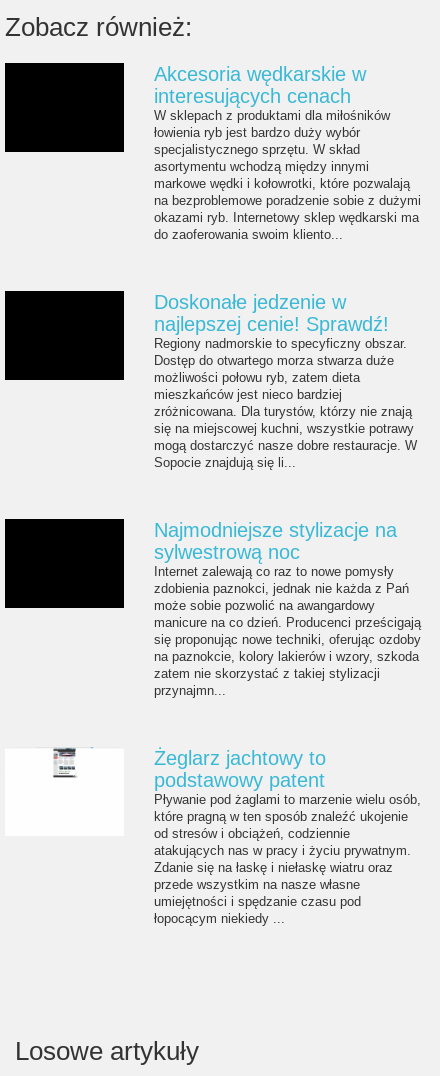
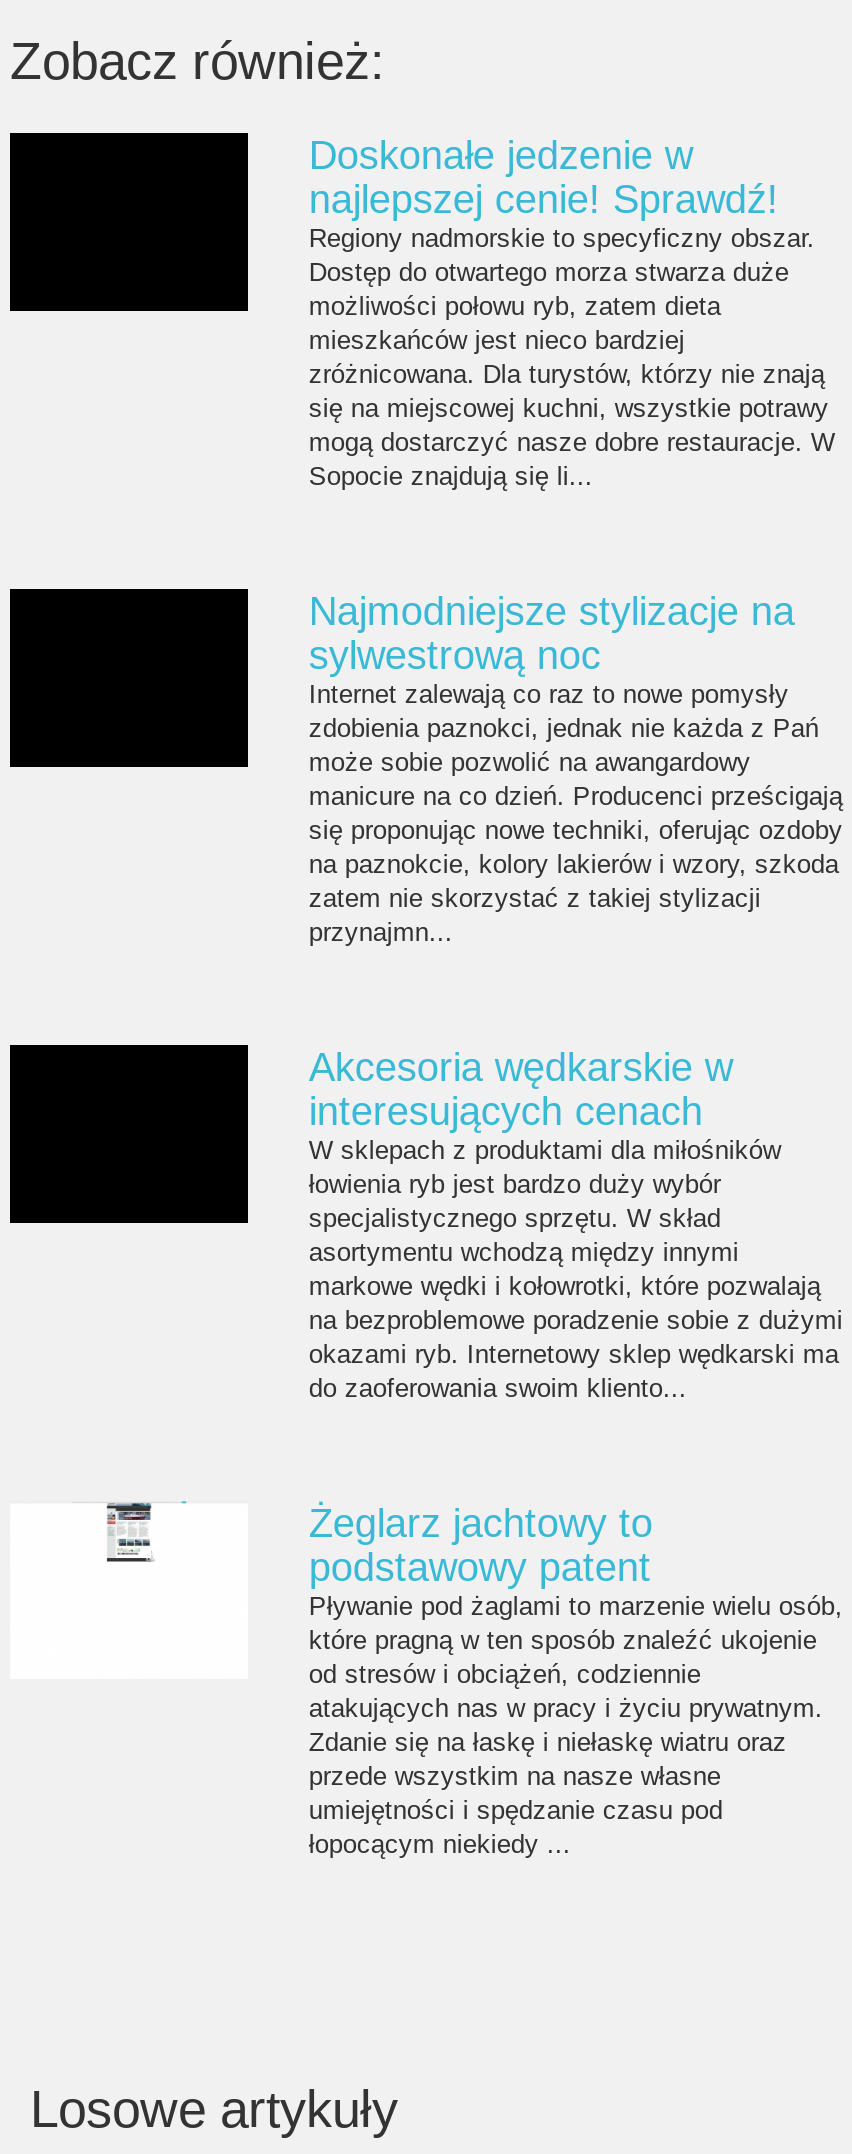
moved down: Akcesoria wędkarskie w | interesujących cenach | W sklepach z produktami dla miłośników | ... | okazami ryb. Internetowy sklep wędkarski ma | do zaoferowania swoim kliento...

moved up: Doskonałe jedzenie w | najlepszej cenie! Sprawdź! | Regiony nadmorskie to specyficzny obszar. | ... | zatem nie skorzystać z takiej stylizacji | przynajmn...
